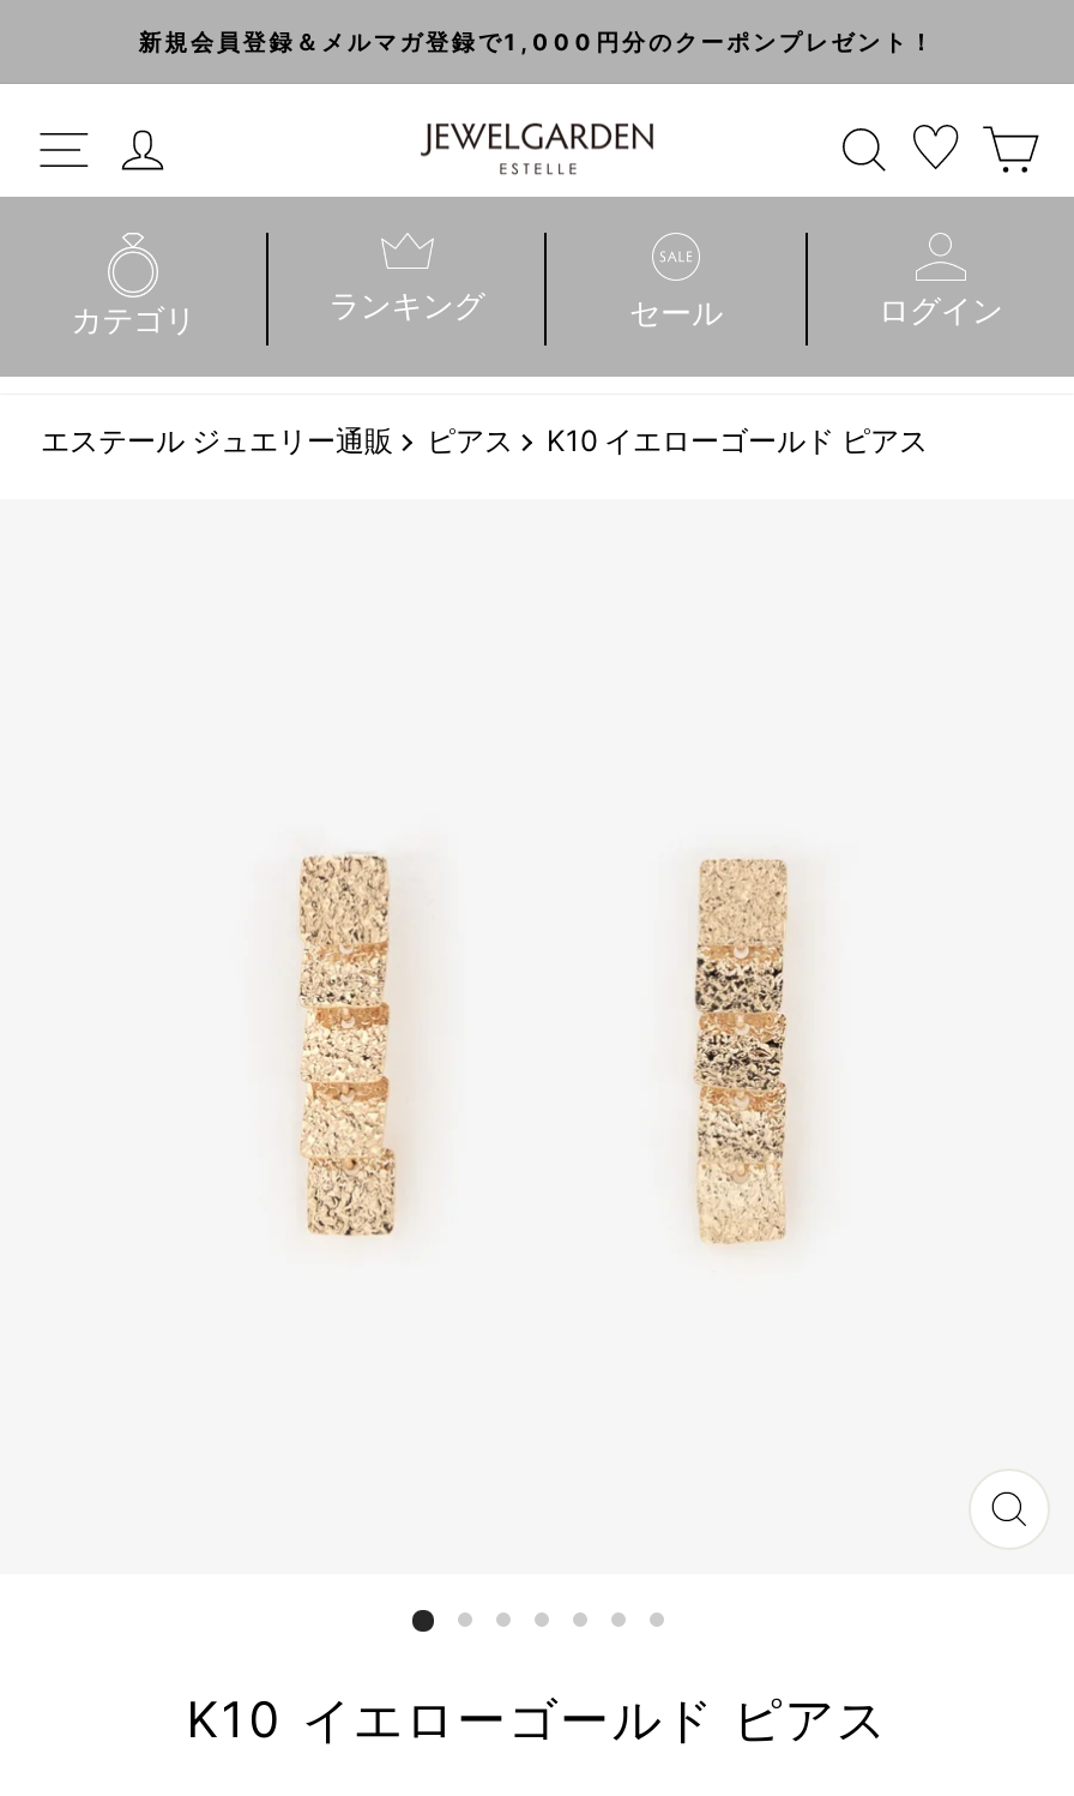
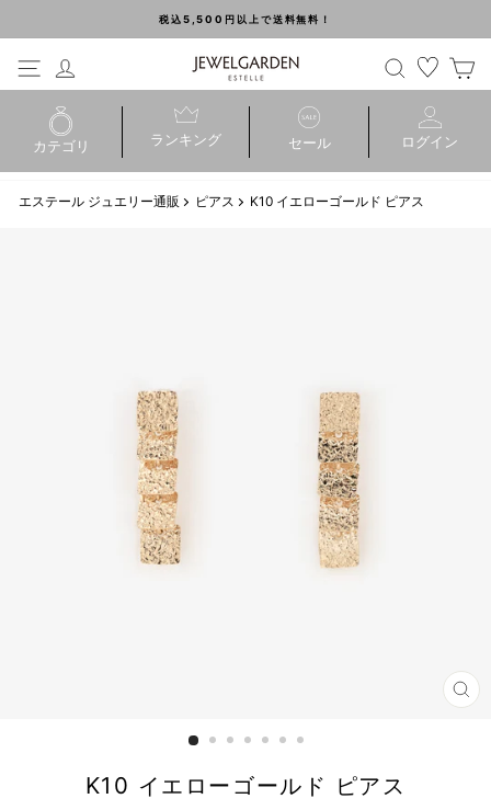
- 新規会員登録＆メルマガ登録で1,000円分のクーポンプレゼント！
+ 税込5,500円以上で送料無料！
